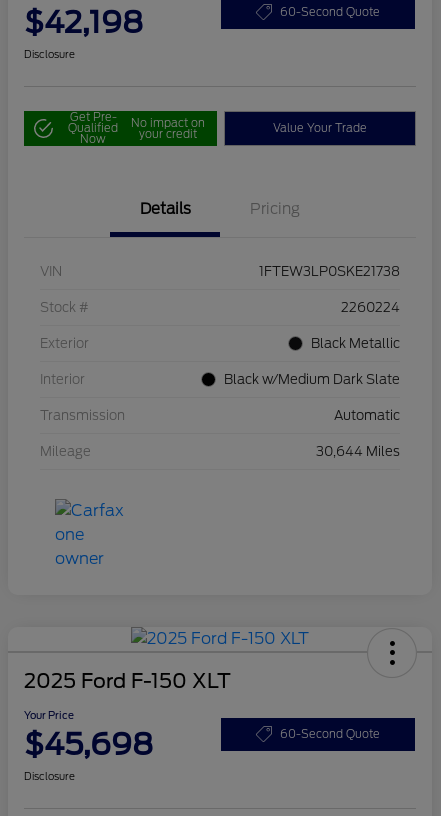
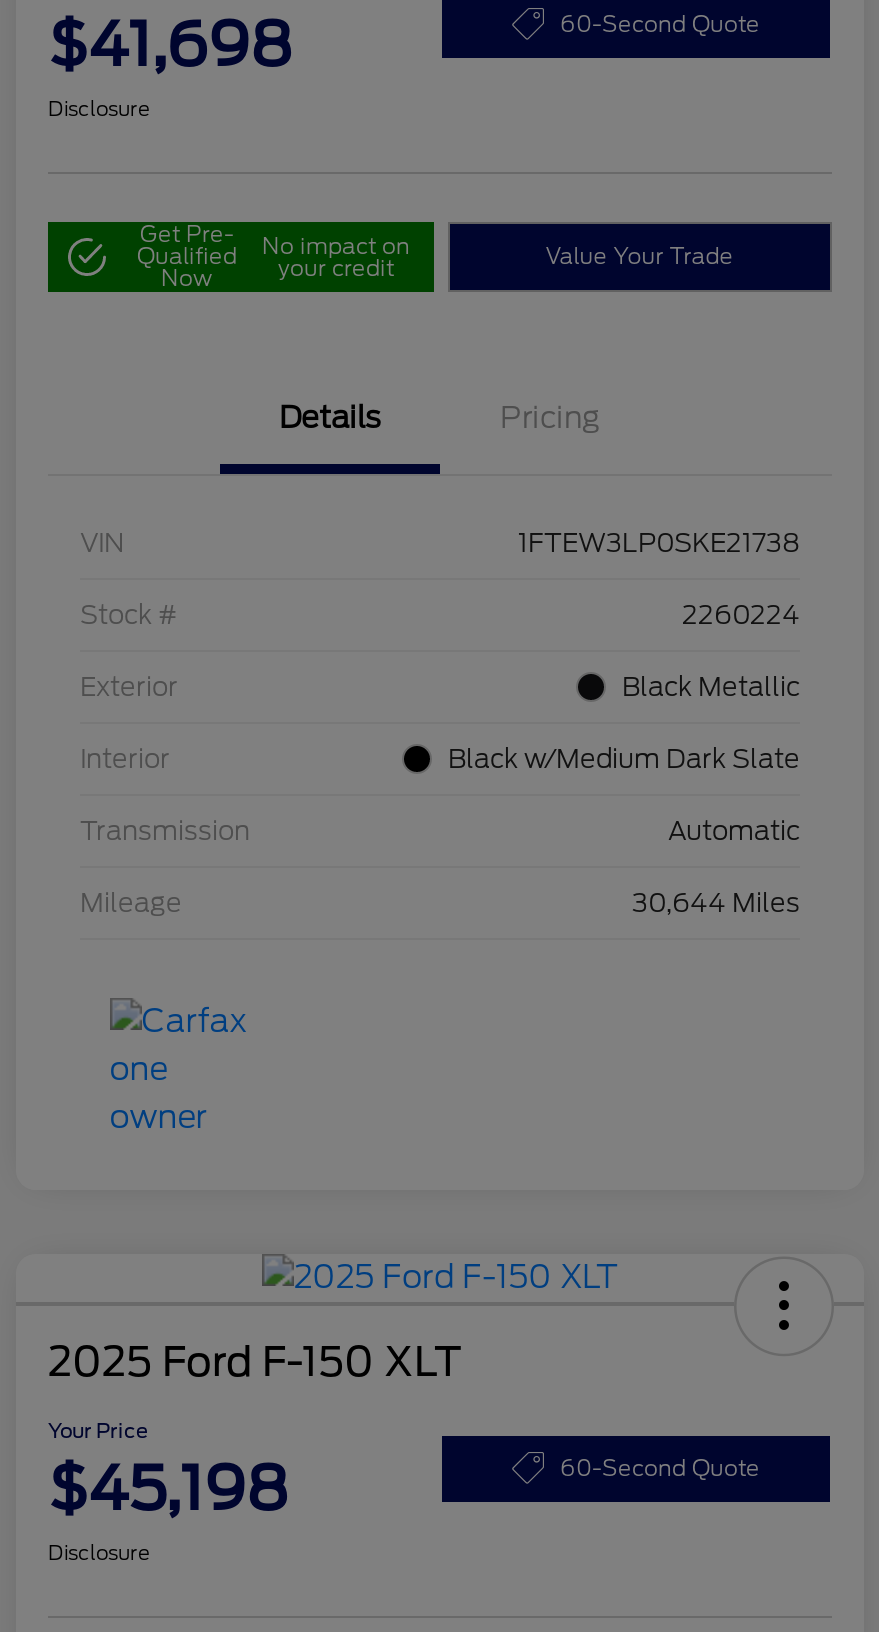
- $42,198
+ $41,698

- $45,698
+ $45,198
